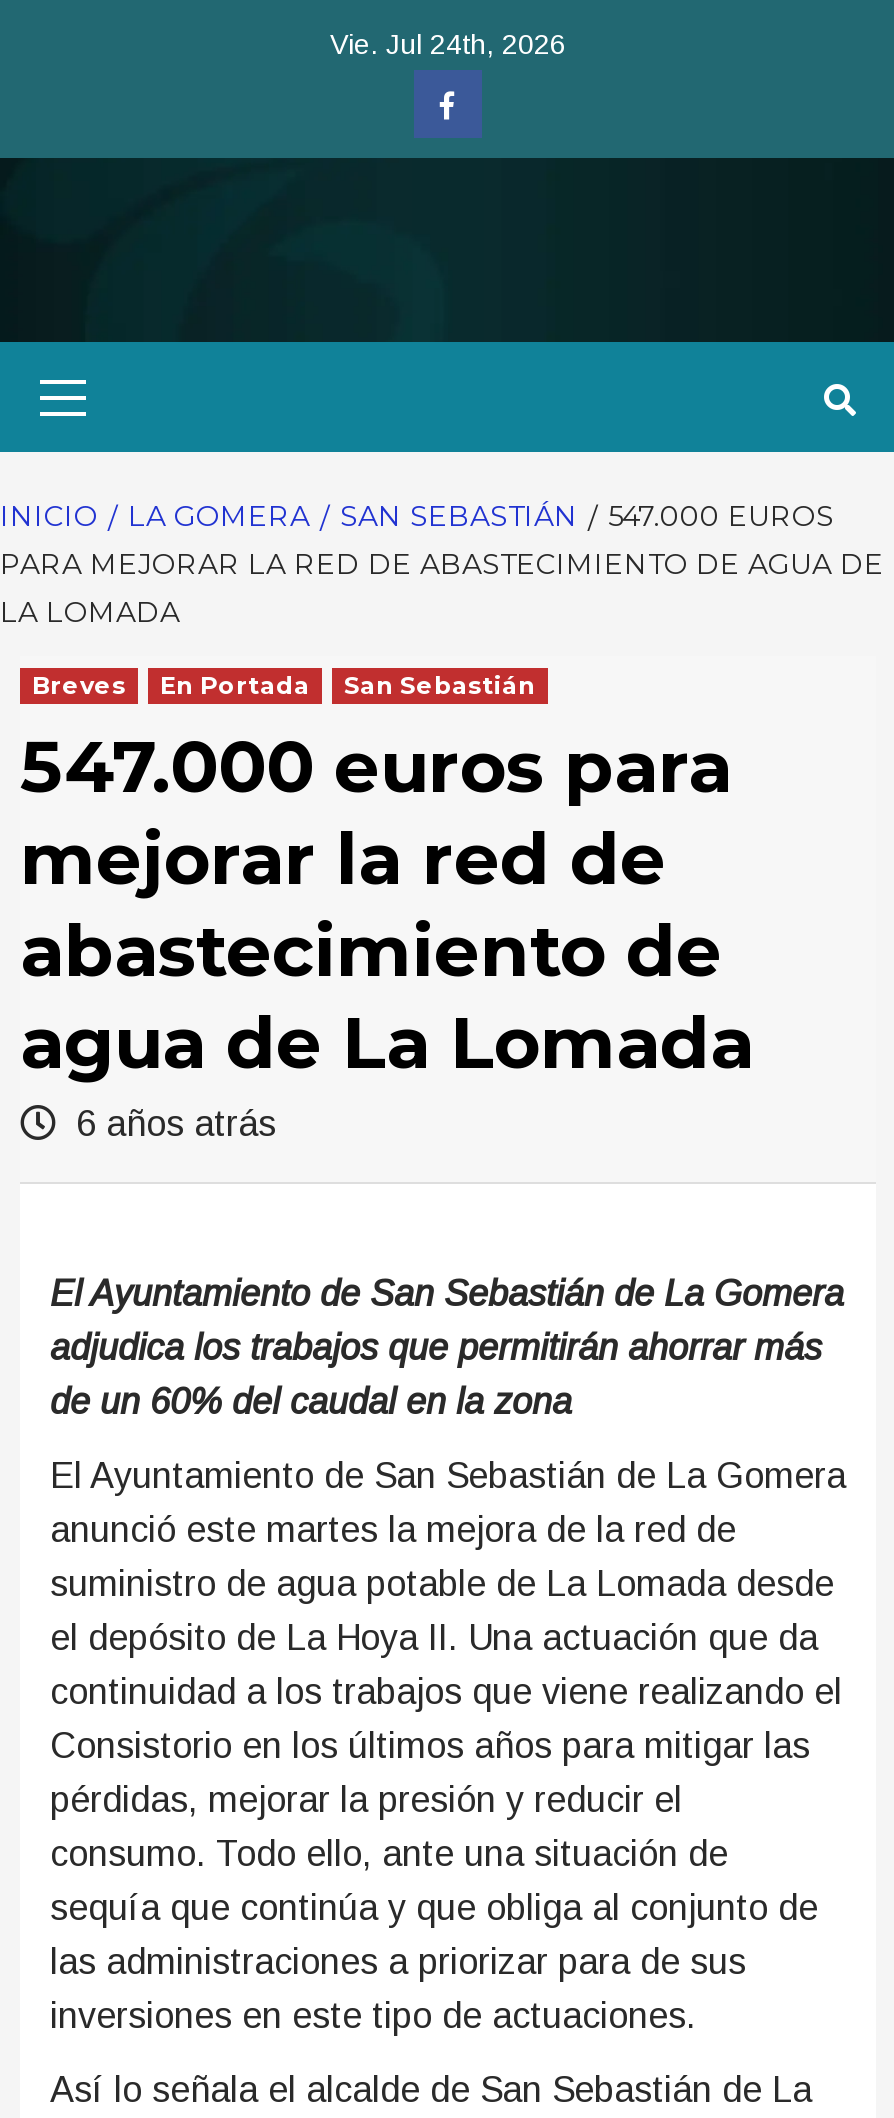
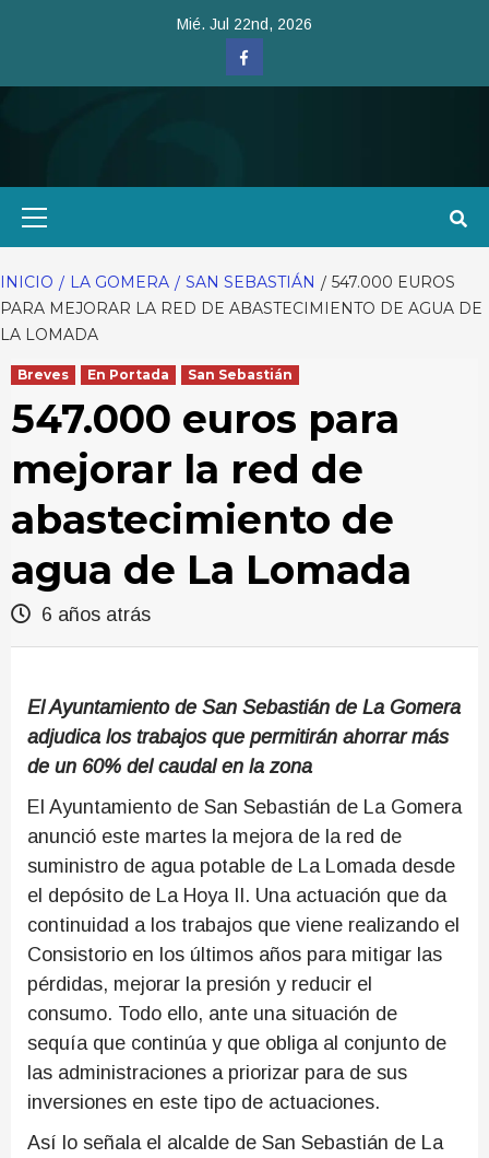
- Vie. Jul 24th, 2026
+ Mié. Jul 22nd, 2026
